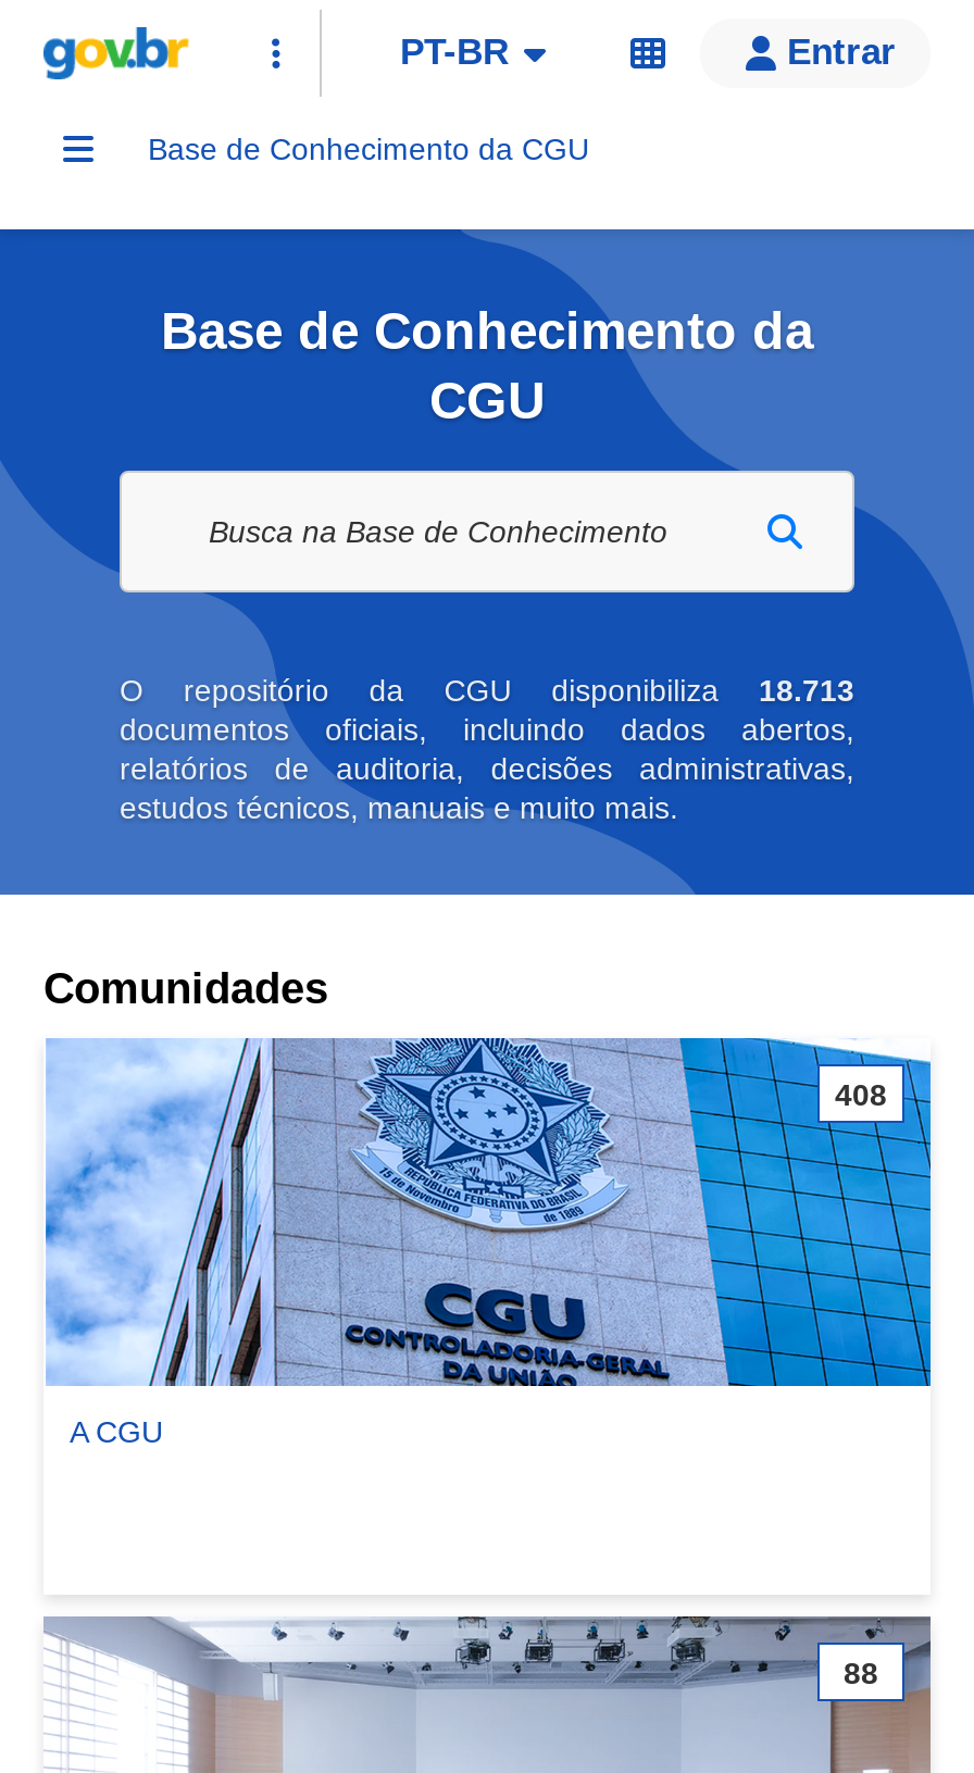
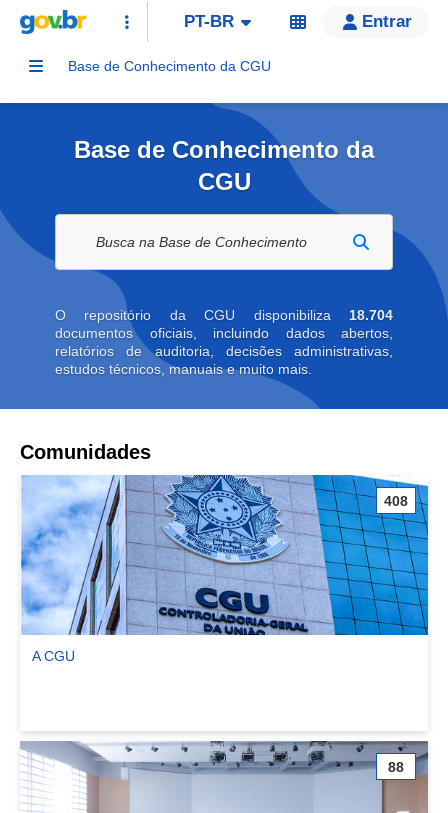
- O repositório da CGU disponibiliza 18.713
+ O repositório da CGU disponibiliza 18.704
